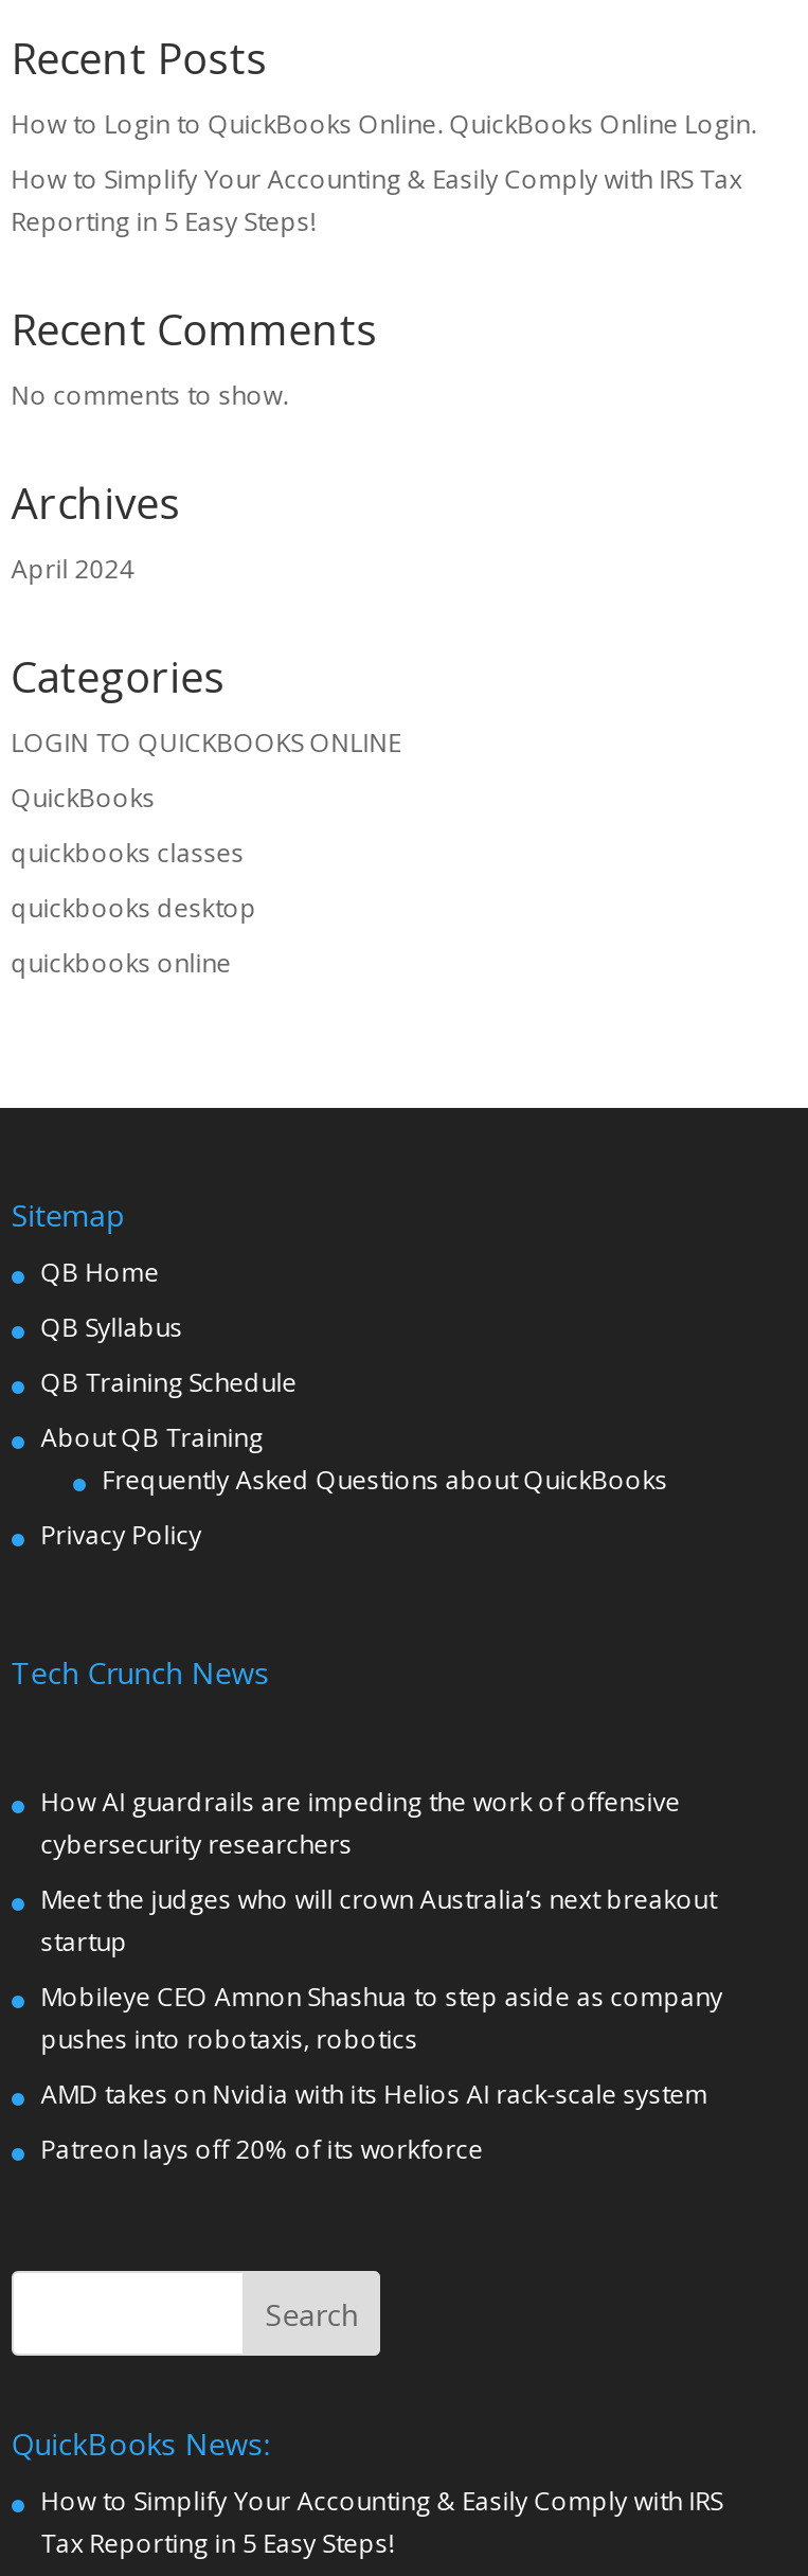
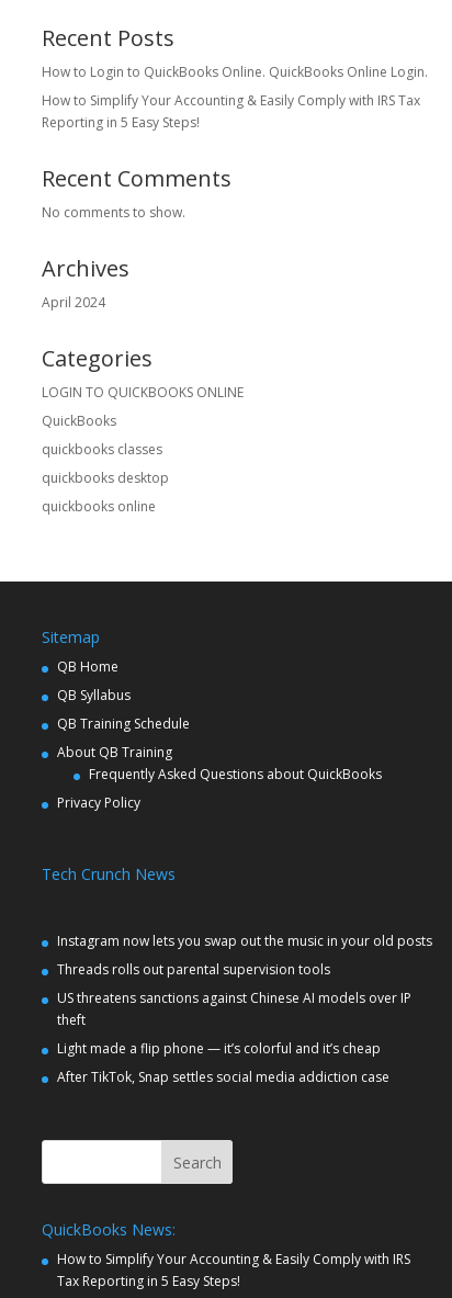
- How AI guardrails are impeding the work of offensive
- cybersecurity researchers
+ Instagram now lets you swap out the music in your old posts

- Meet the judges who will crown Australia’s next breakout
- startup
+ Threads rolls out parental supervision tools

- Mobileye CEO Amnon Shashua to step aside as company
- pushes into robotaxis, robotics
+ US threatens sanctions against Chinese AI models over IP
+ theft

- AMD takes on Nvidia with its Helios AI rack-scale system
+ Light made a flip phone — it’s colorful and it’s cheap

- Patreon lays off 20% of its workforce
+ After TikTok, Snap settles social media addiction case
